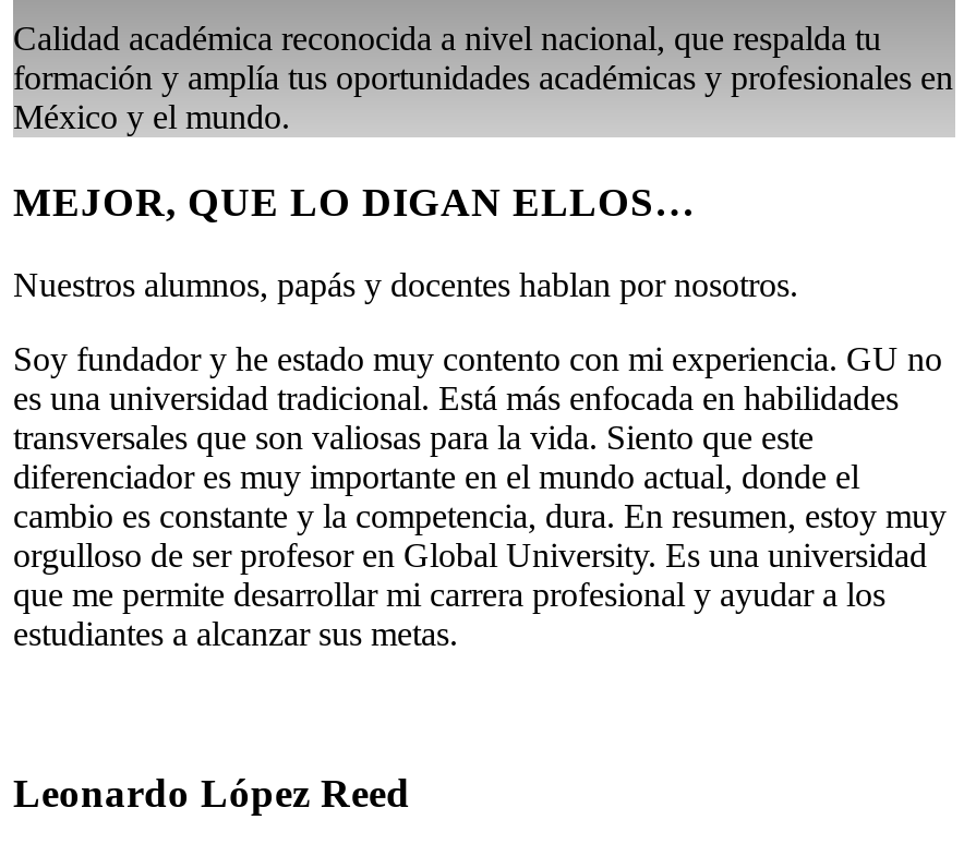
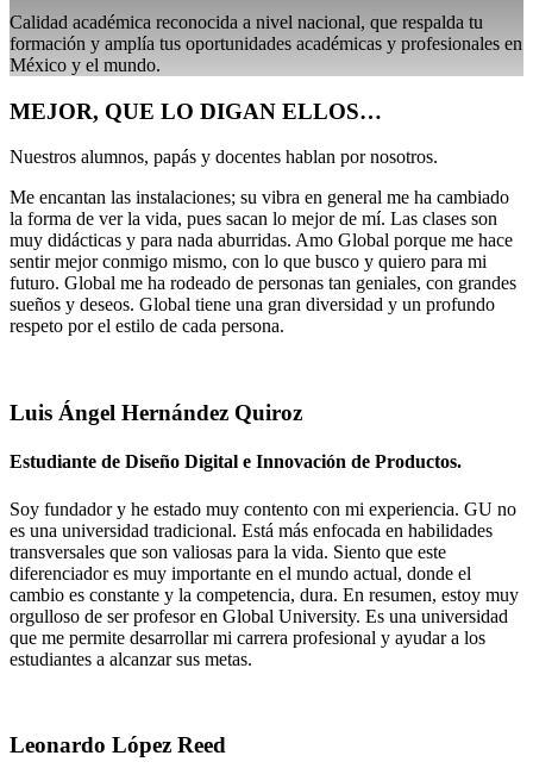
+ Me encantan las instalaciones; su vibra en general me ha cambiado
+ la forma de ver la vida, pues sacan lo mejor de mí. Las clases son
+ muy didácticas y para nada aburridas. Amo Global porque me hace
+ sentir mejor conmigo mismo, con lo que busco y quiero para mi
+ futuro. Global me ha rodeado de personas tan geniales, con grandes
+ sueños y deseos. Global tiene una gran diversidad y un profundo
+ respeto por el estilo de cada persona.

+ Luis Ángel Hernández Quiroz
+ Estudiante de Diseño Digital e Innovación de Productos.
